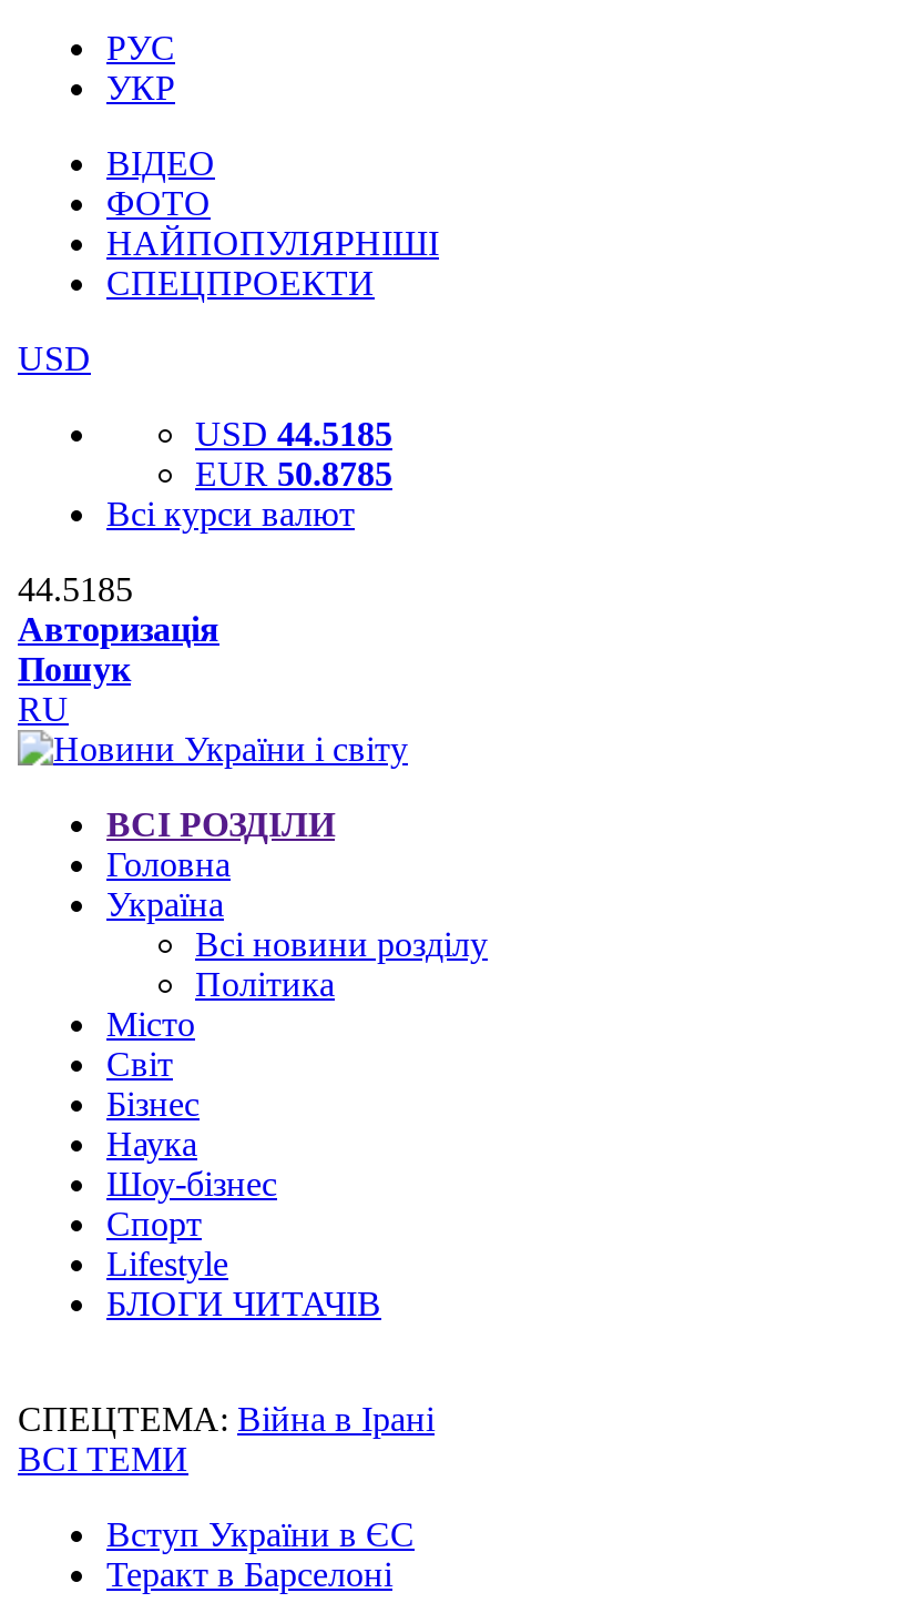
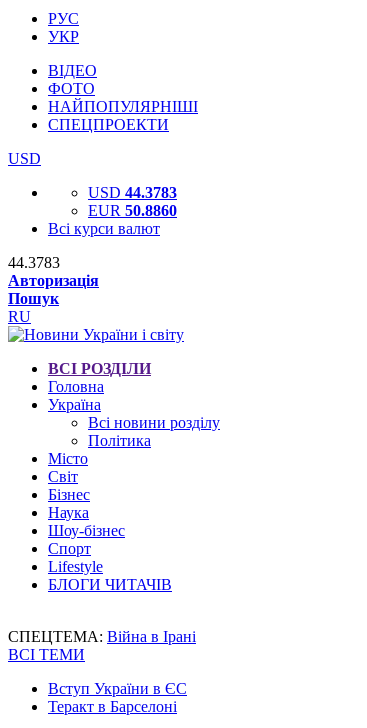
- USD 44.5185
+ USD 44.3783

- EUR 50.8785
+ EUR 50.8860

- 44.5185
+ 44.3783
